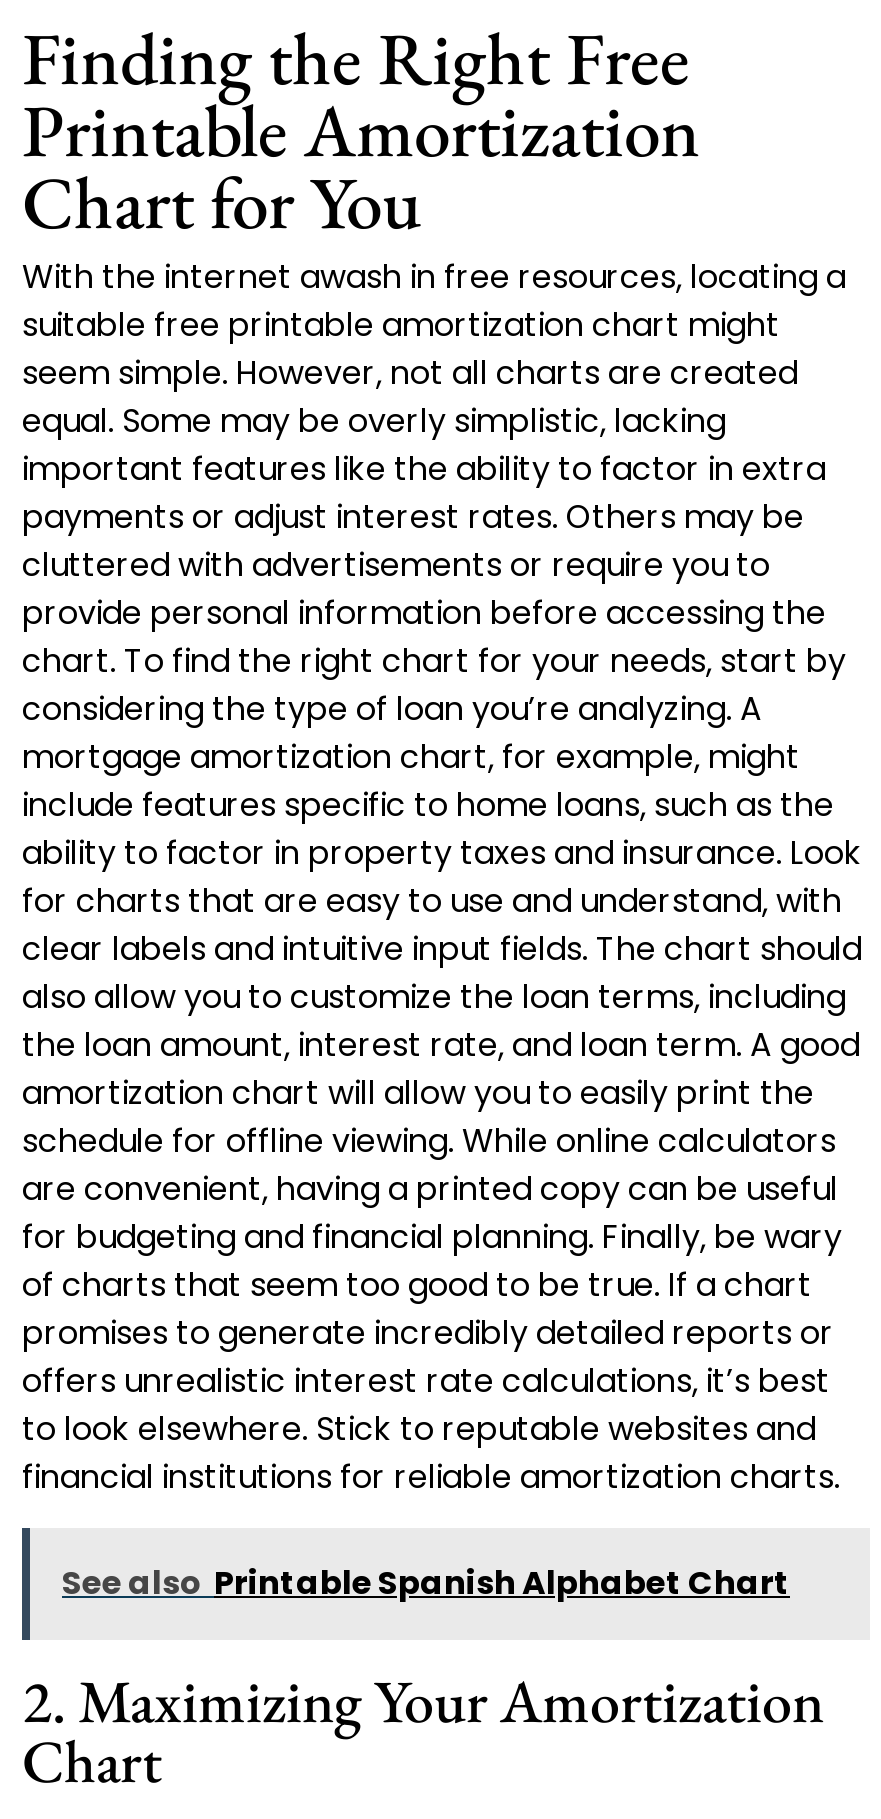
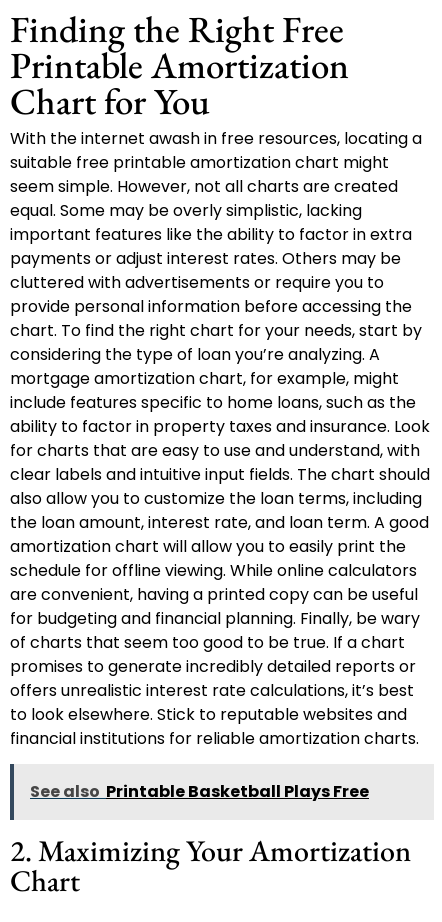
- See also Printable Spanish Alphabet Chart
+ See also Printable Basketball Plays Free
